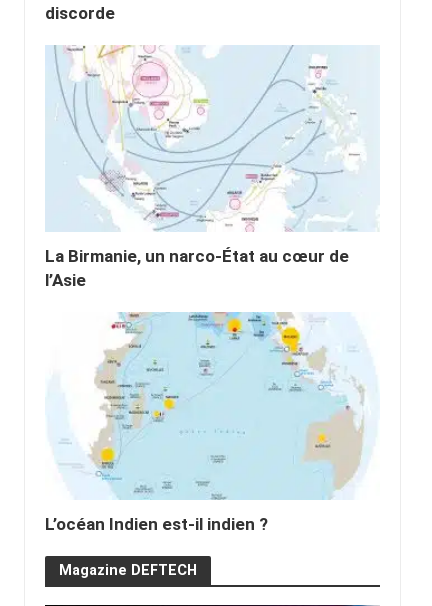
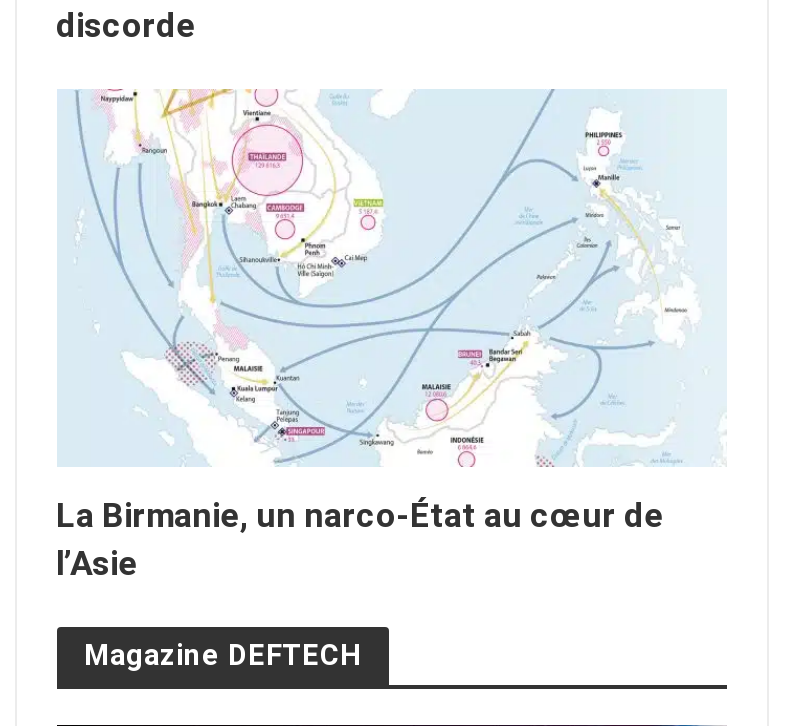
- [image]
- L’océan Indien est-il indien ?
